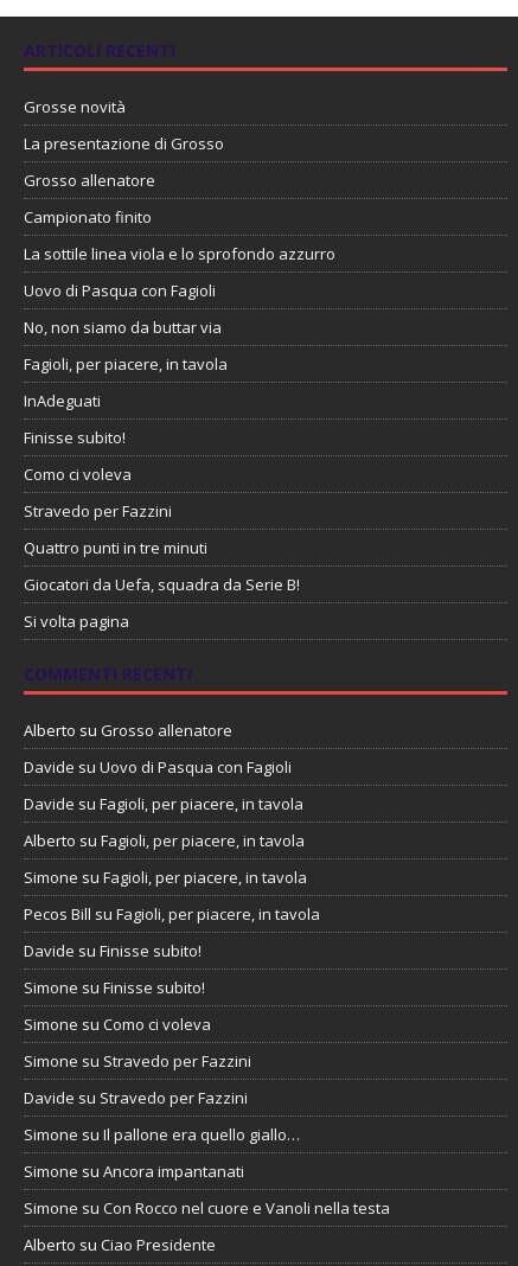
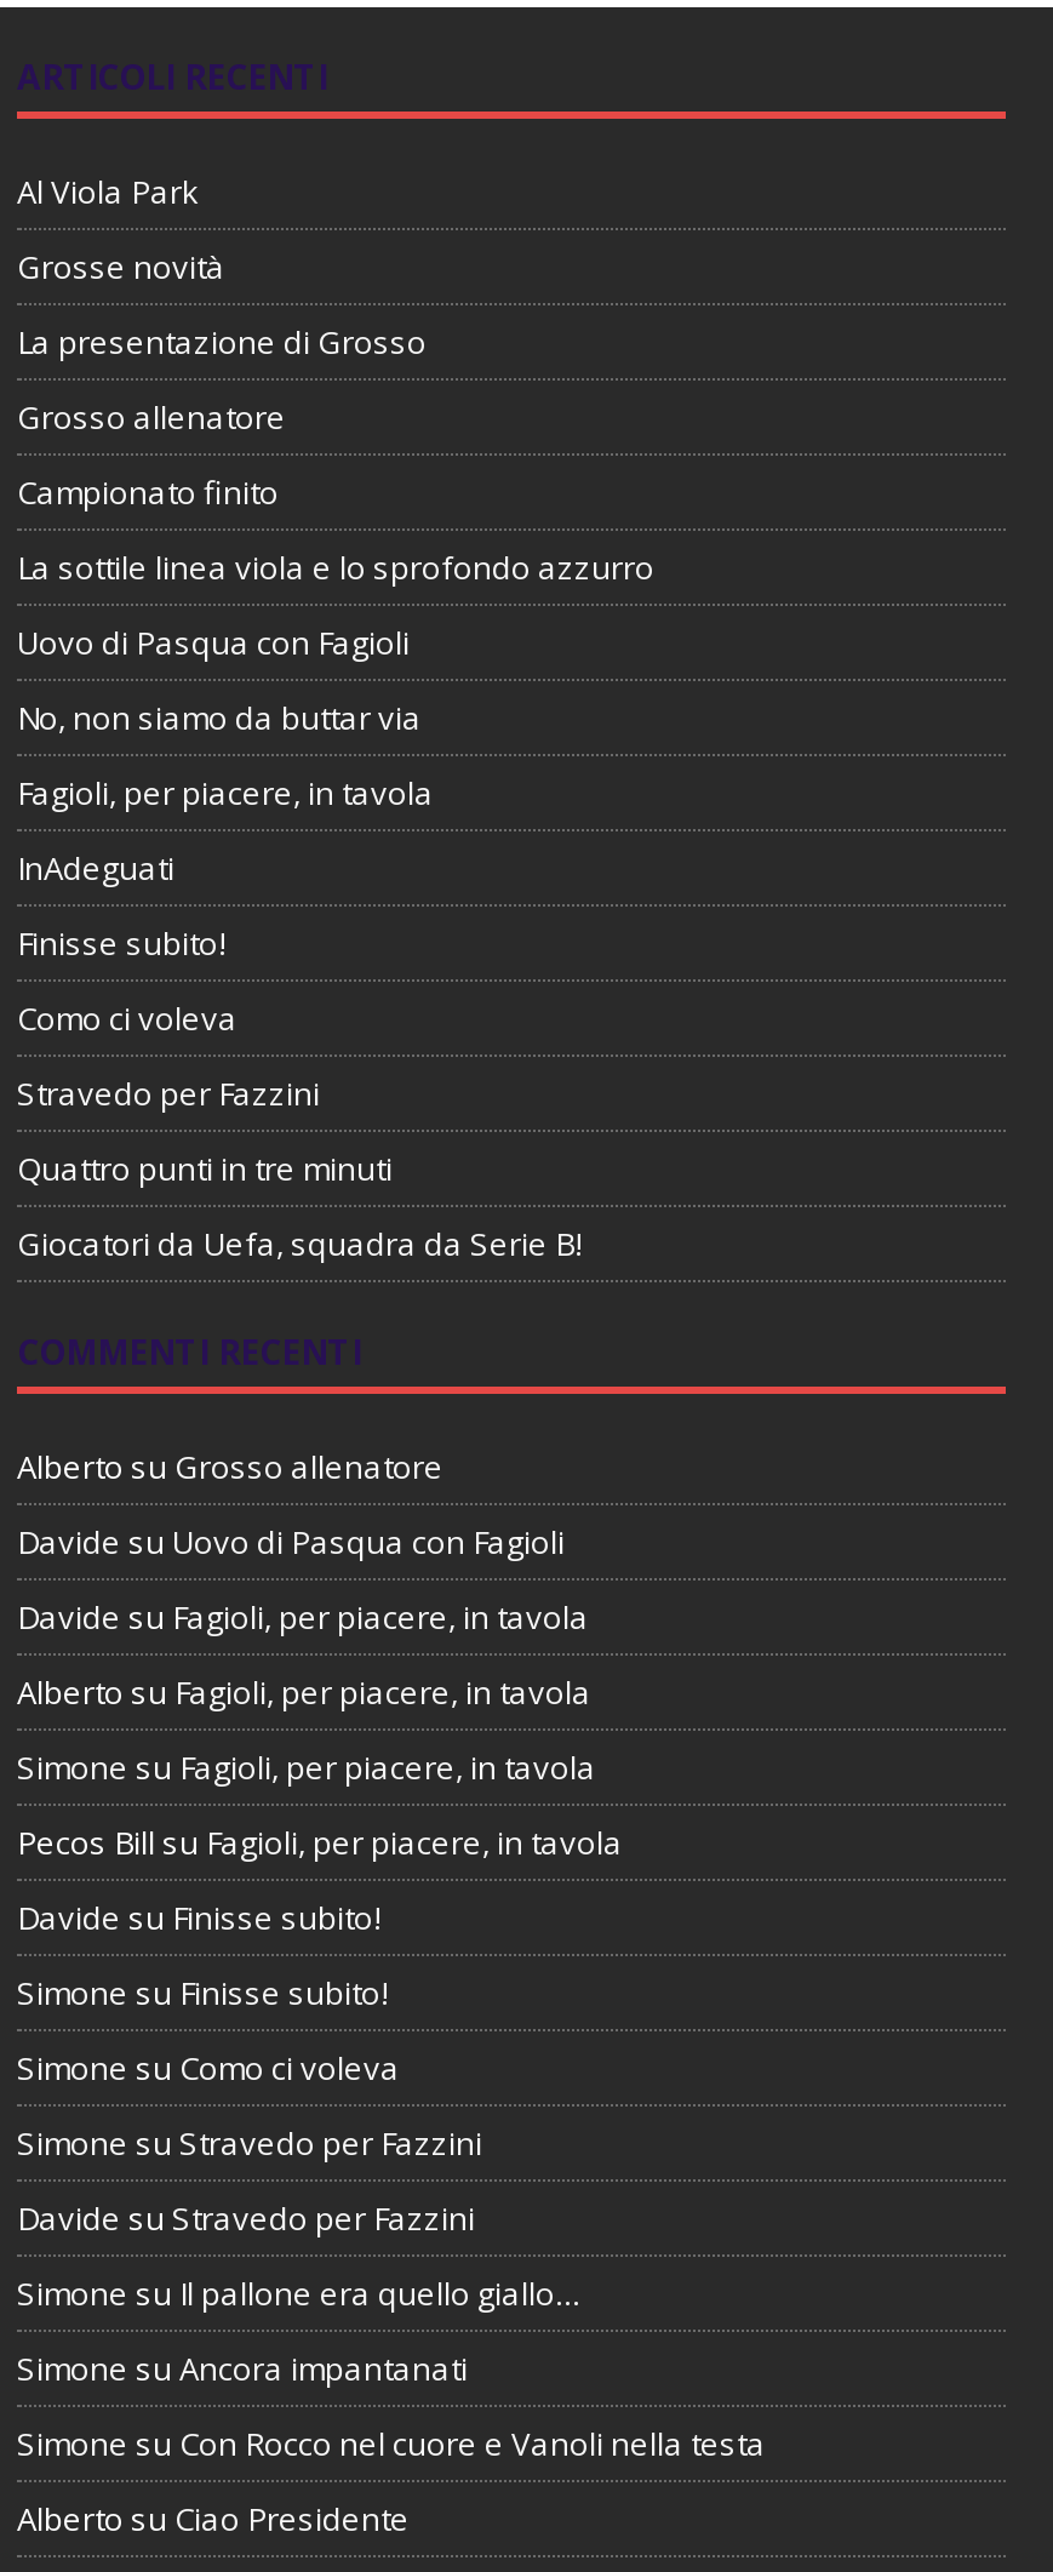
+ Al Viola Park

moved down: Grosse novità | La presentazione di Grosso | Grosso allenatore | ... | Quattro punti in tre minuti | Giocatori da Uefa, squadra da Serie B!

- Si volta pagina
